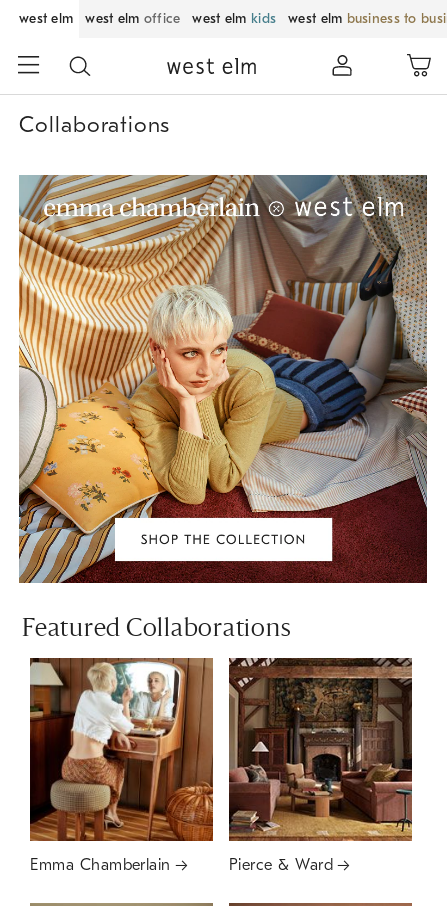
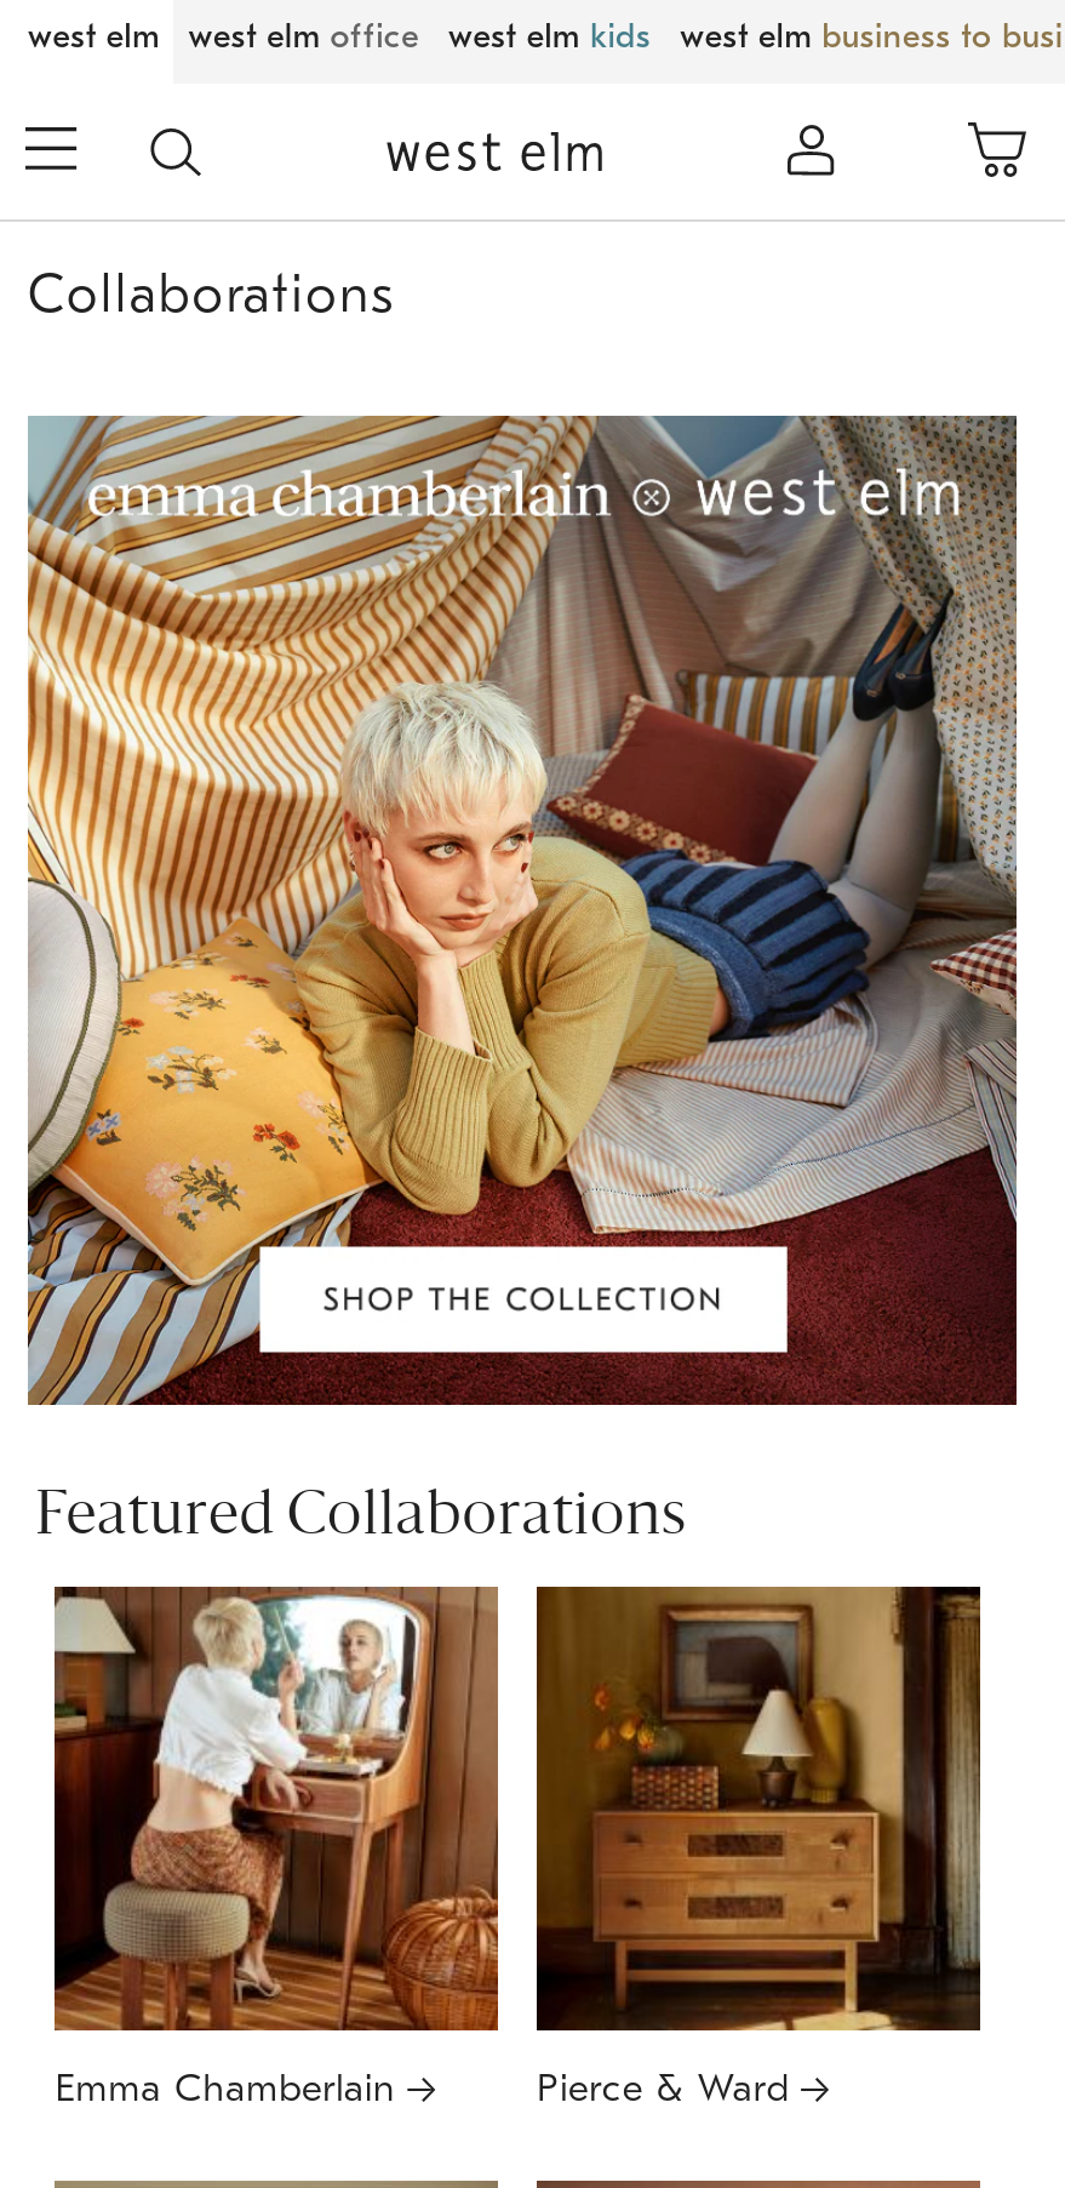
- [image]
+ [image]
